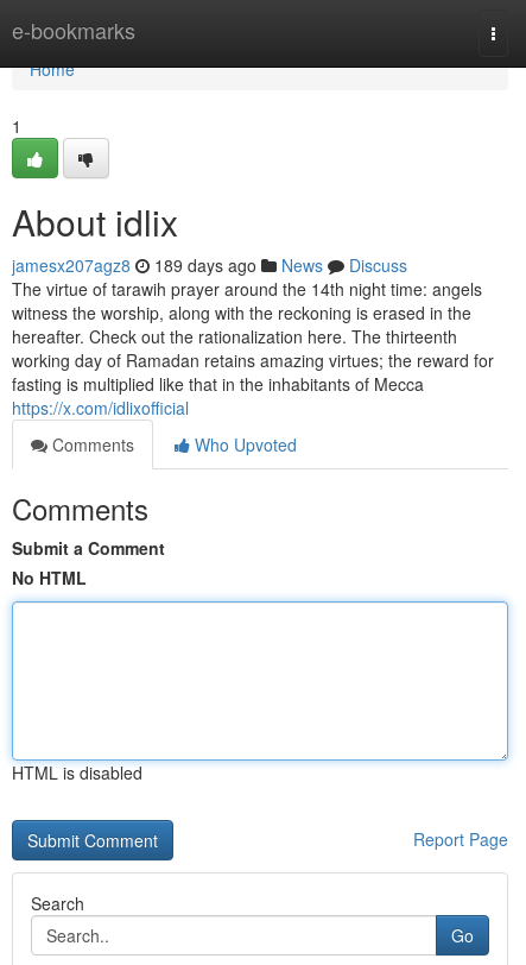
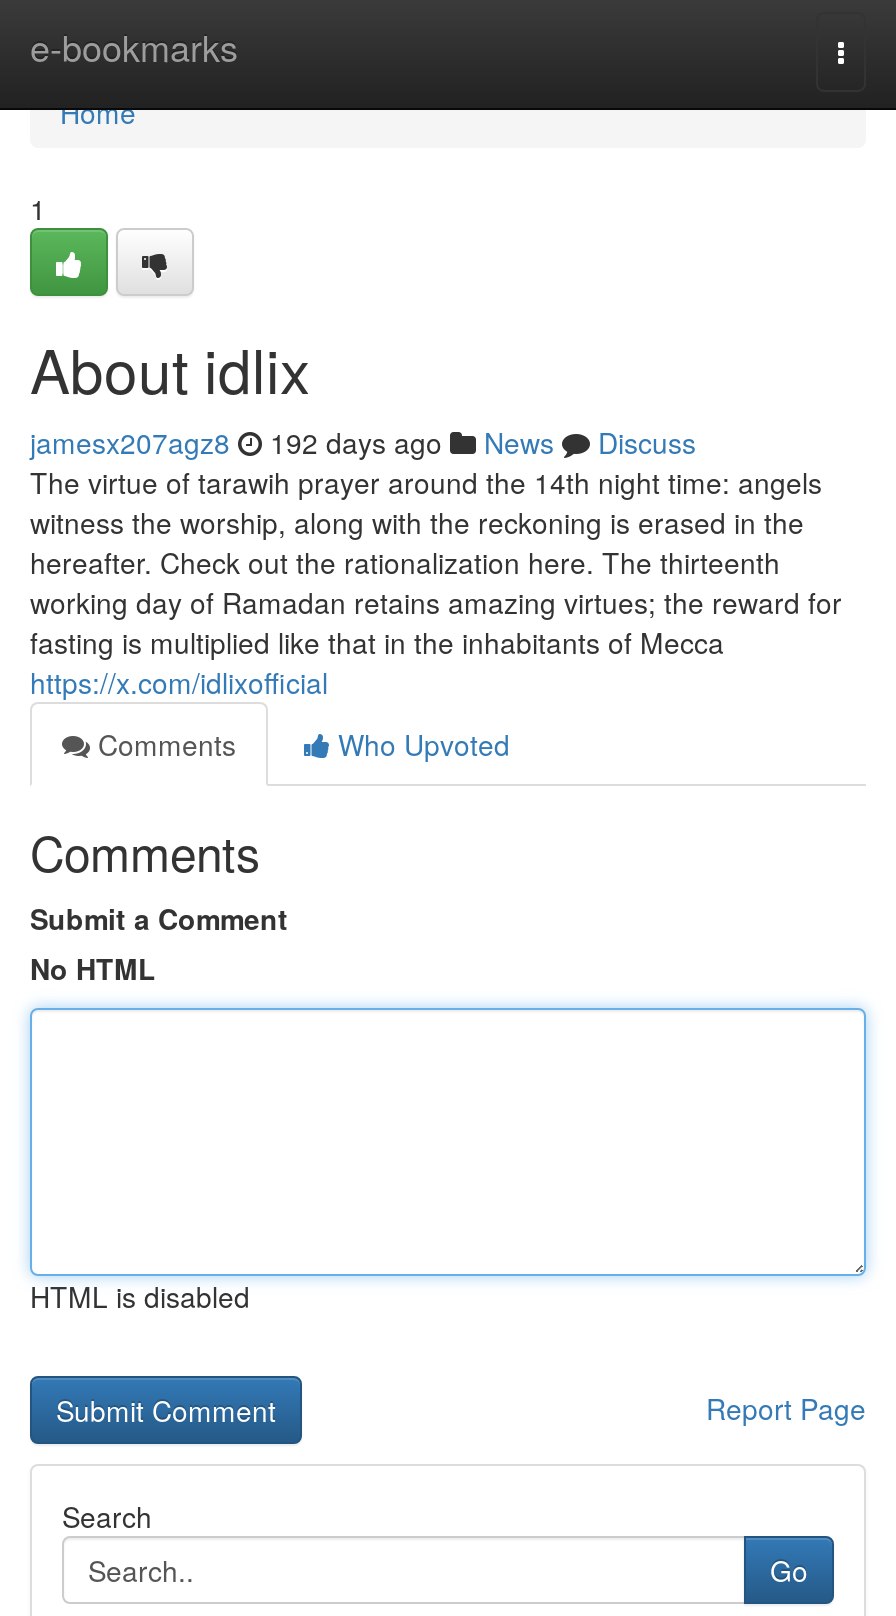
- jamesx207agz8 189 days ago News Discuss
+ jamesx207agz8 192 days ago News Discuss
